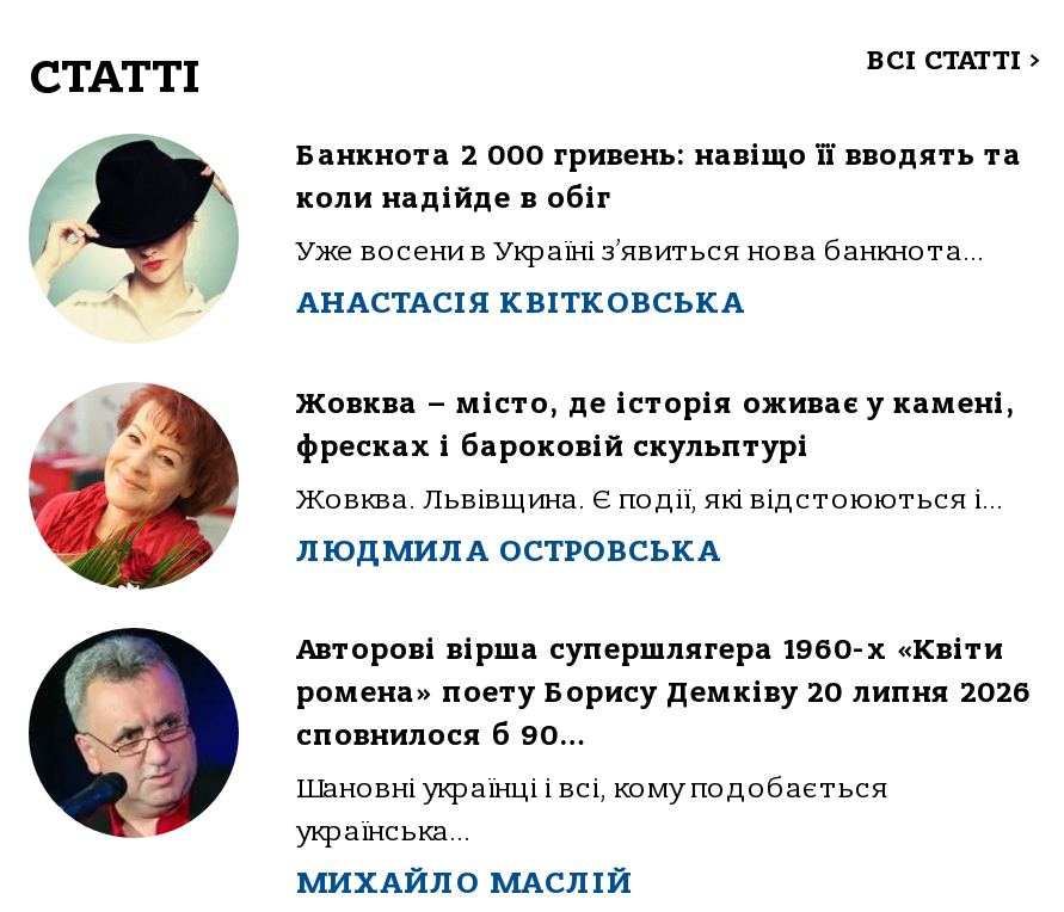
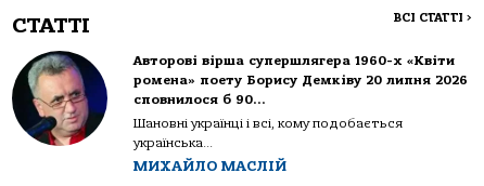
- [image]
- Банкнота 2 000 гривень: навіщо її вводять та
- коли надійде в обіг
- Уже восени в Україні з’явиться нова банкнота...
- АНАСТАСІЯ КВІТКОВСЬКА
- Жовква – місто, де історія оживає у камені,
- фресках і бароковій скульптурі
- Жовква. Львівщина. Є події, які відстоюються і...
- ЛЮДМИЛА ОСТРОВСЬКА

- [image]
